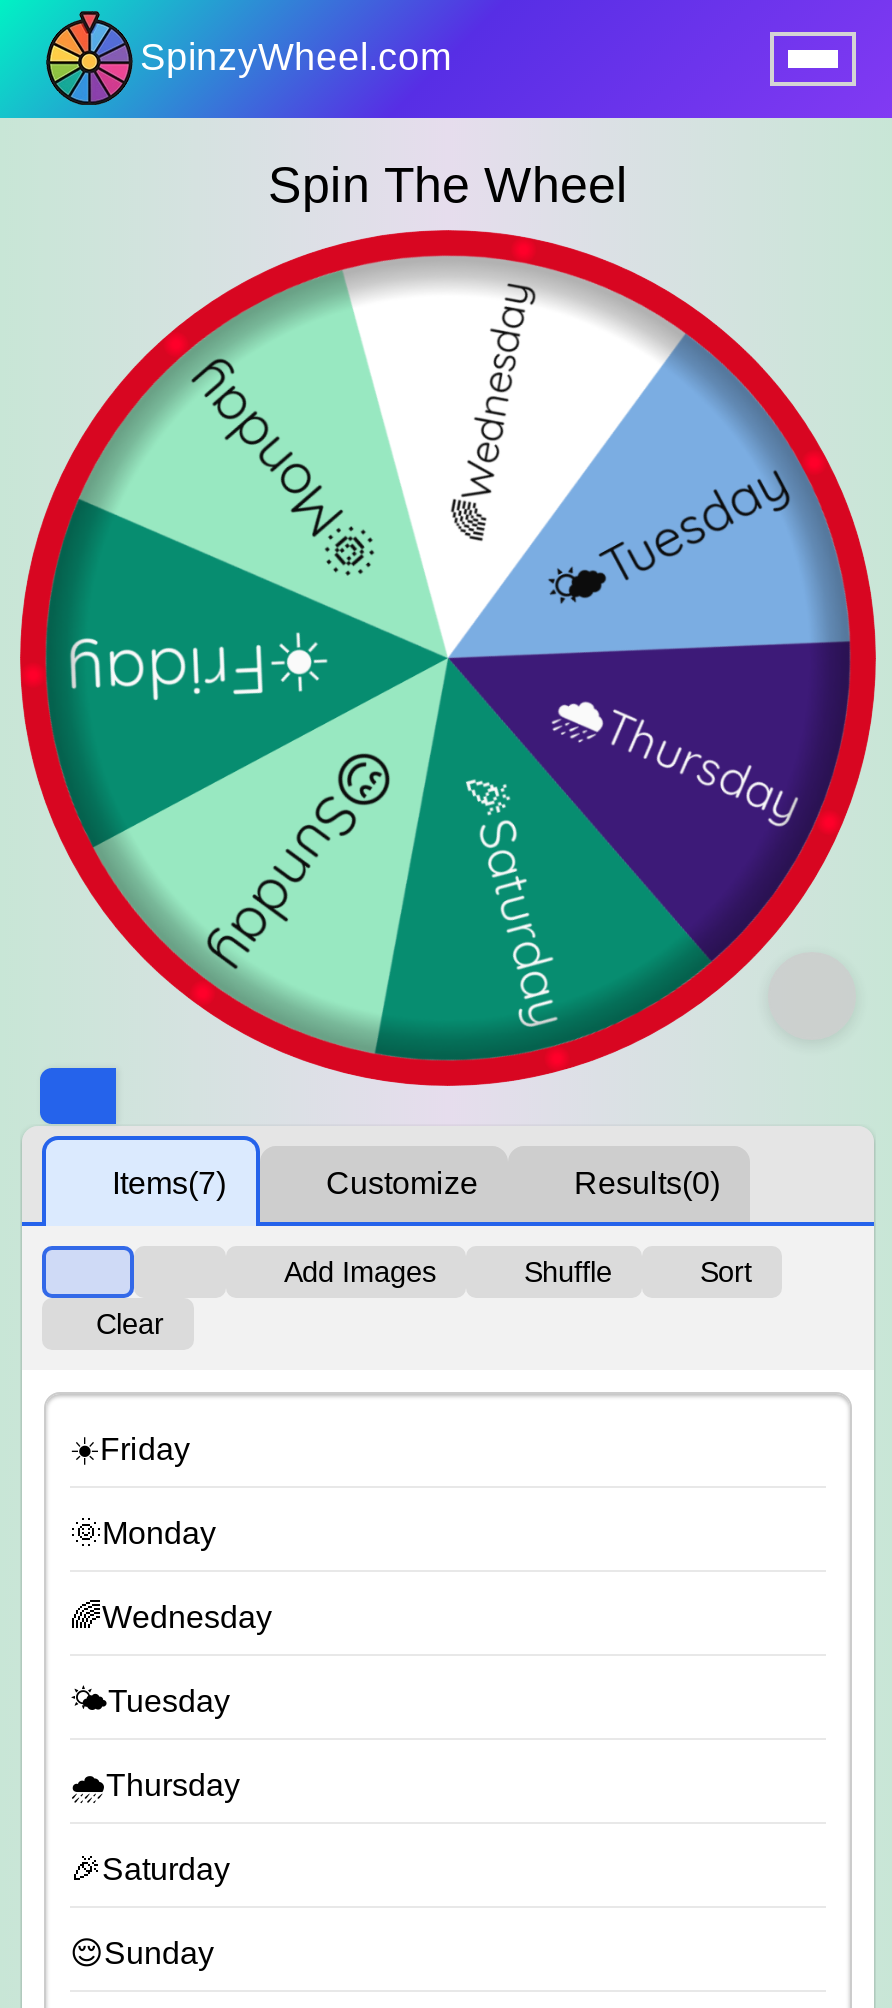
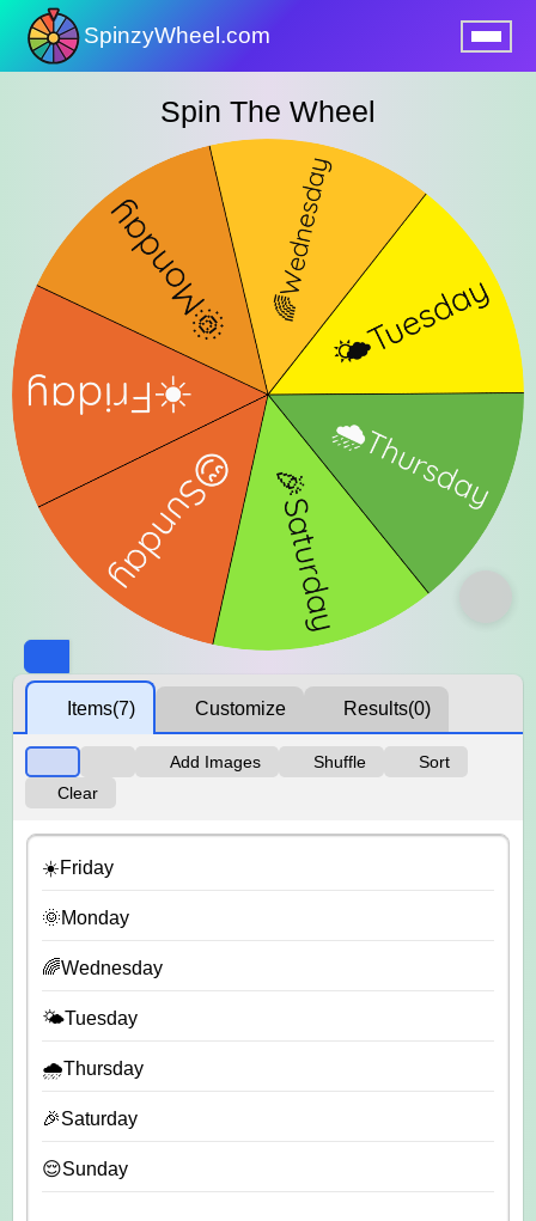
- [image]
+ [image]
